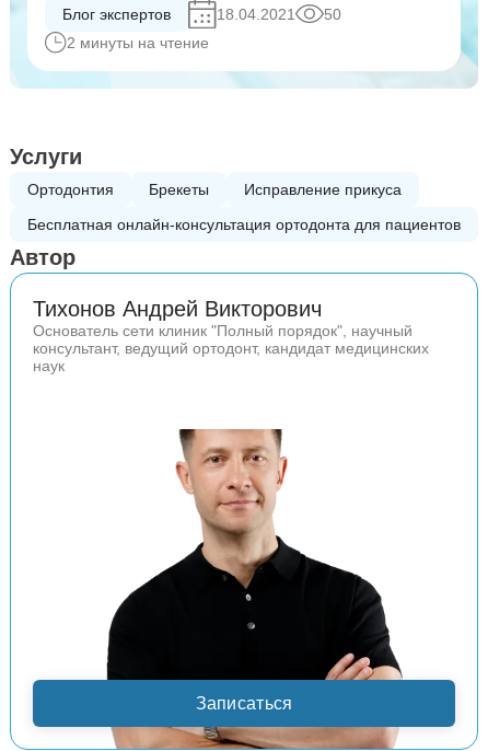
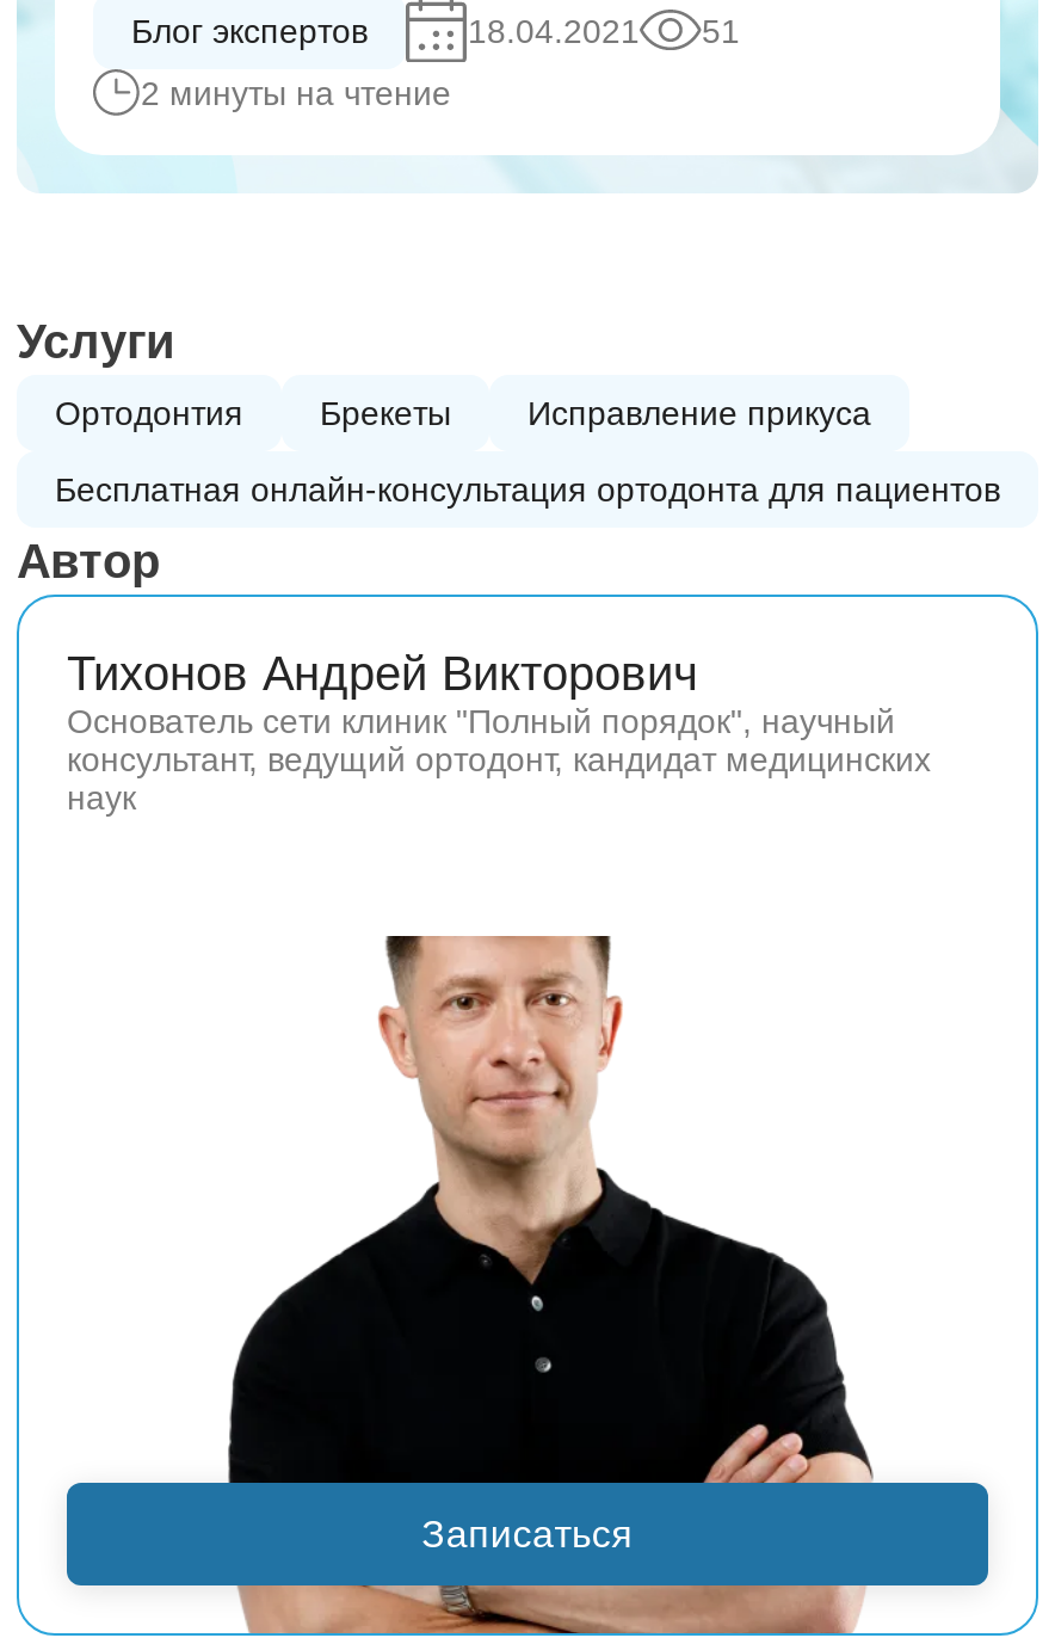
- 18.04.2021 50
+ 18.04.2021 51
